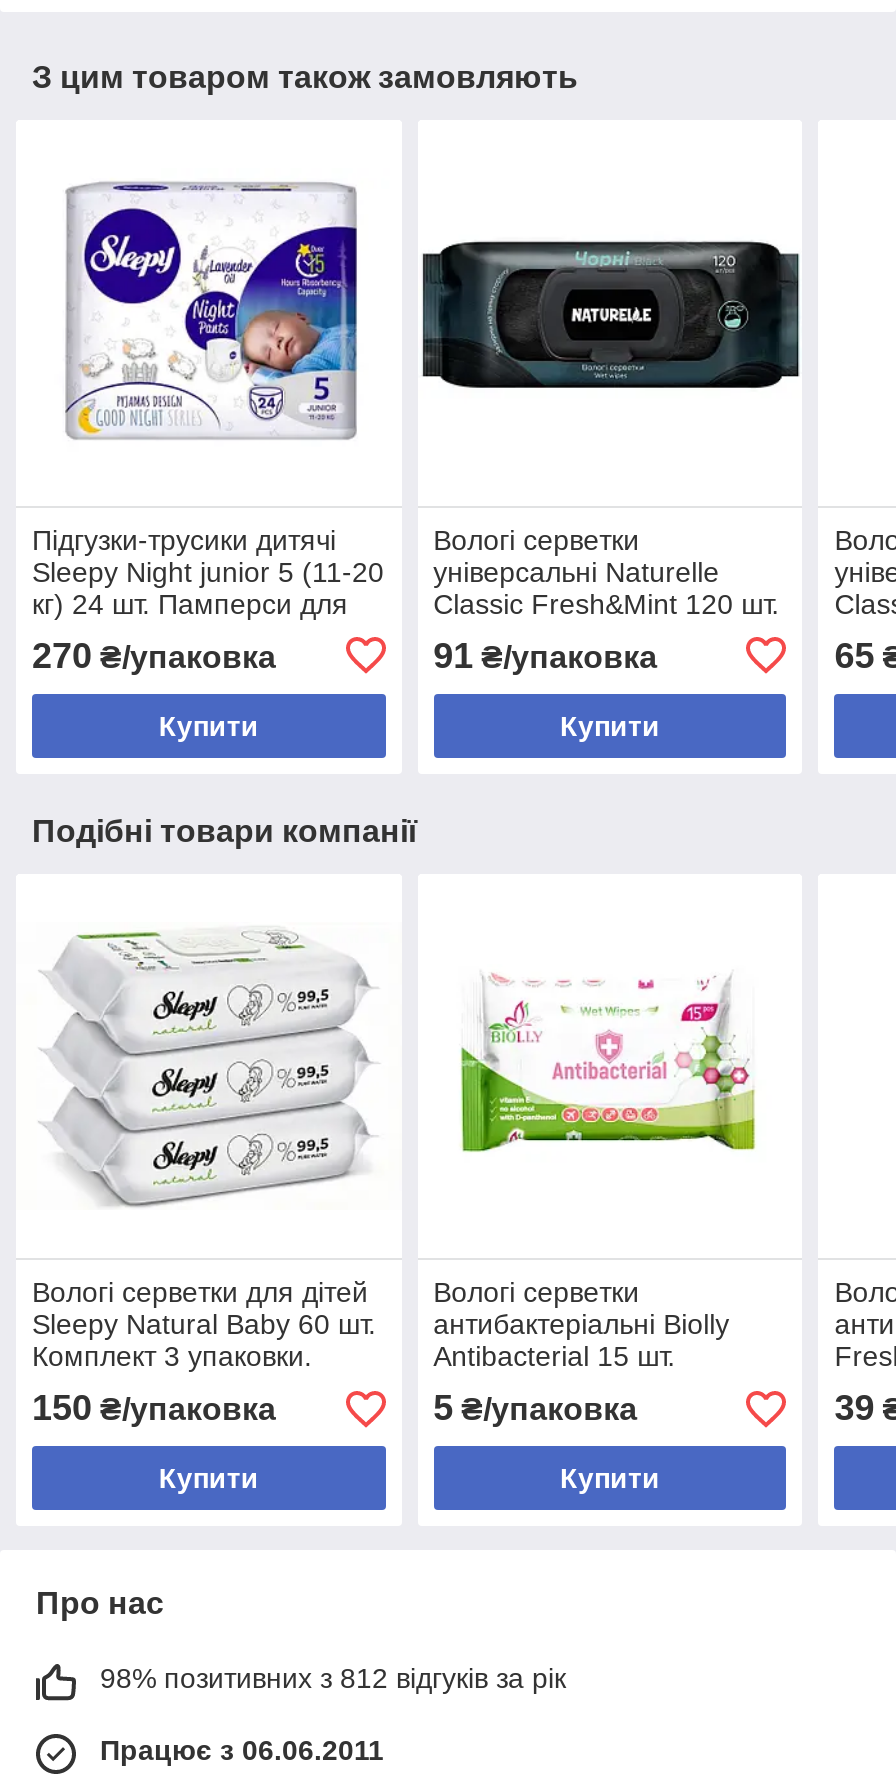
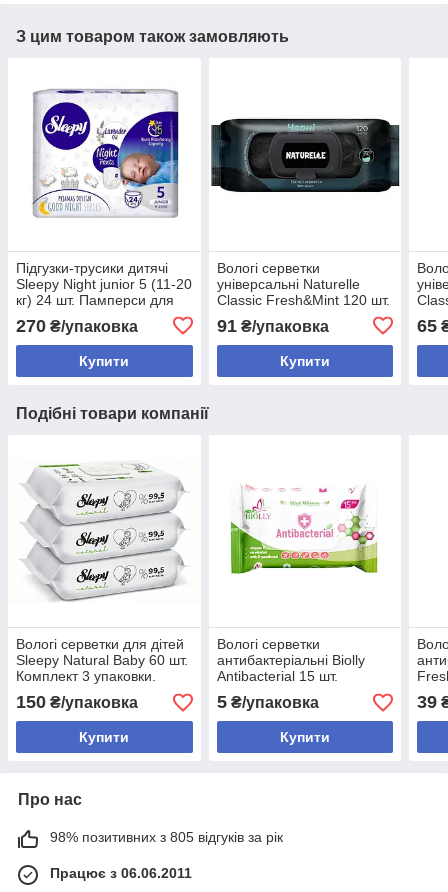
- 98% позитивних з 812 відгуків за рік
+ 98% позитивних з 805 відгуків за рік
